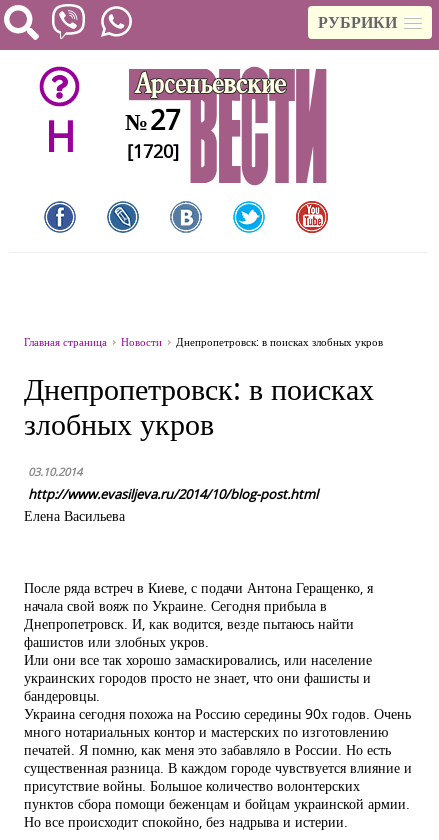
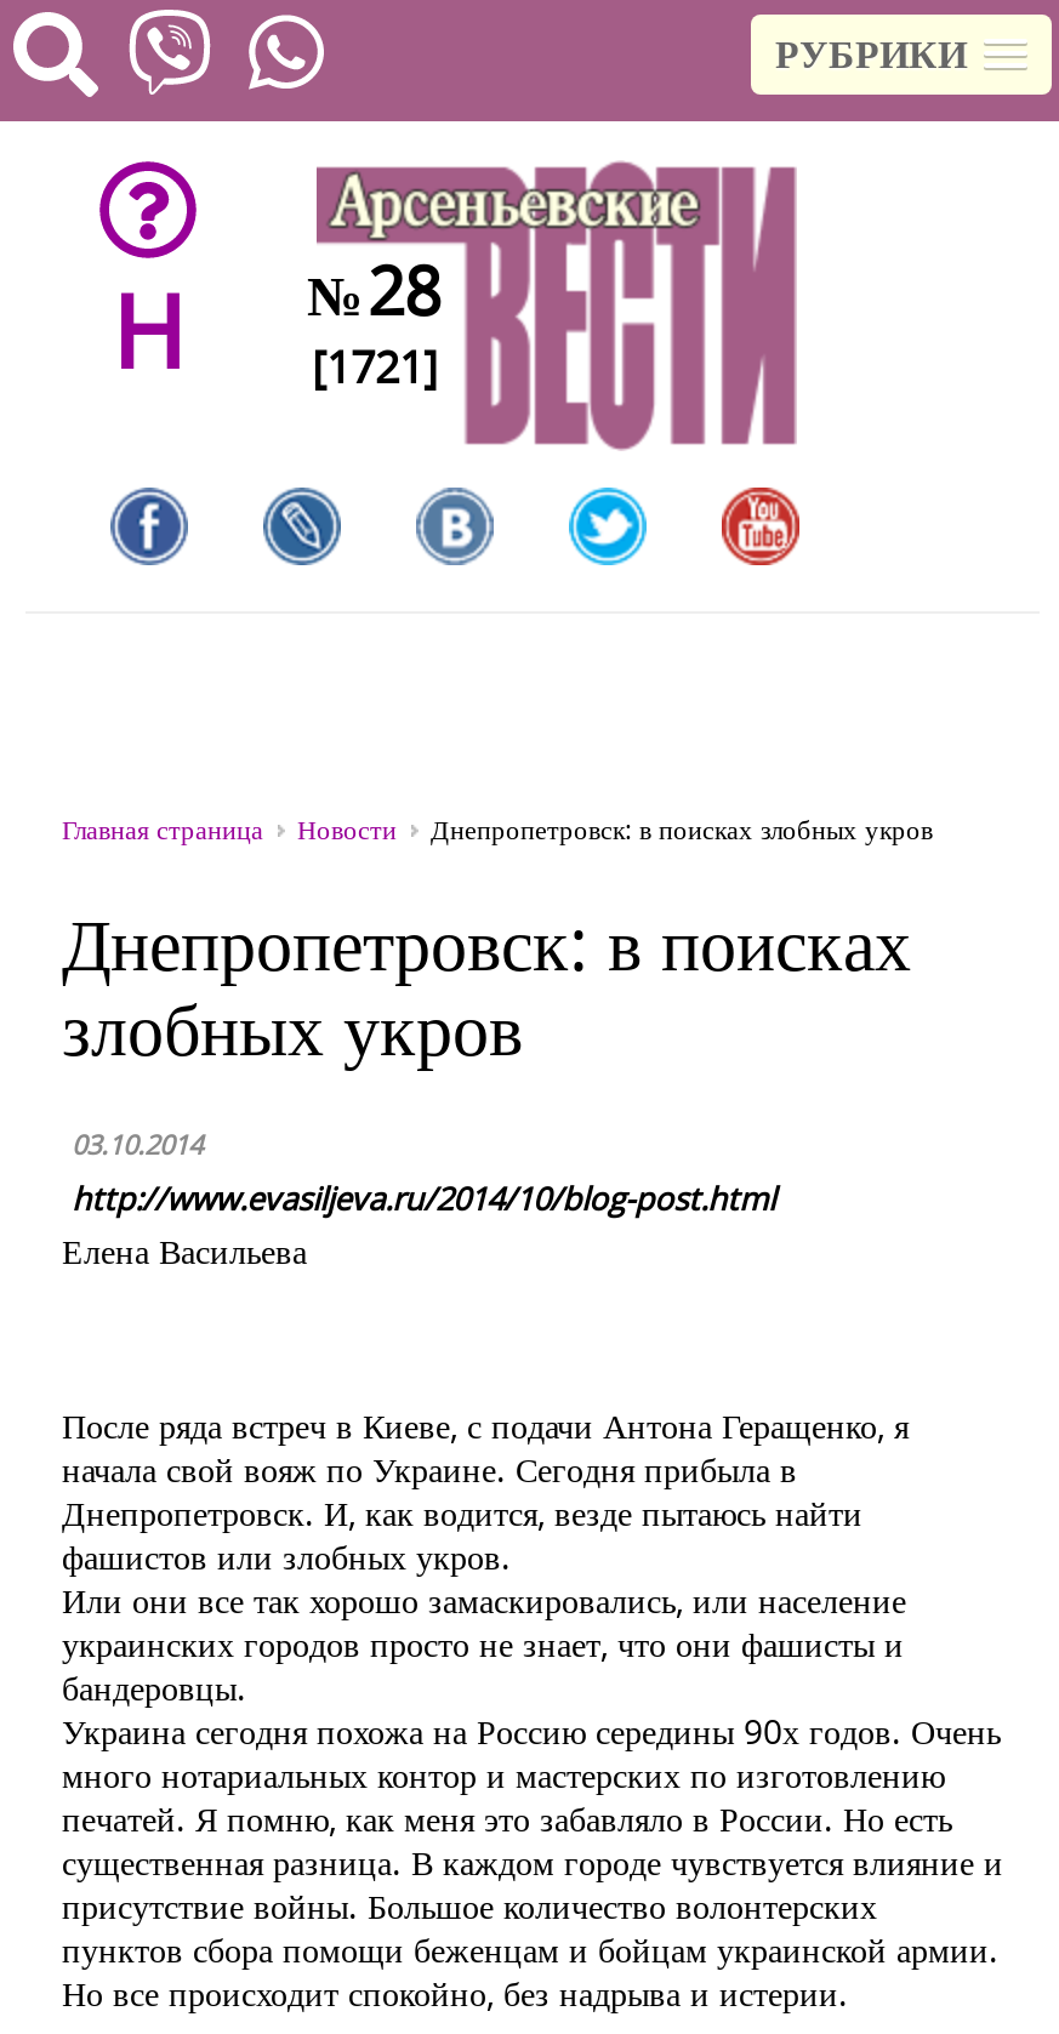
- H № 27
+ H № 28

- [1720]
+ [1721]
